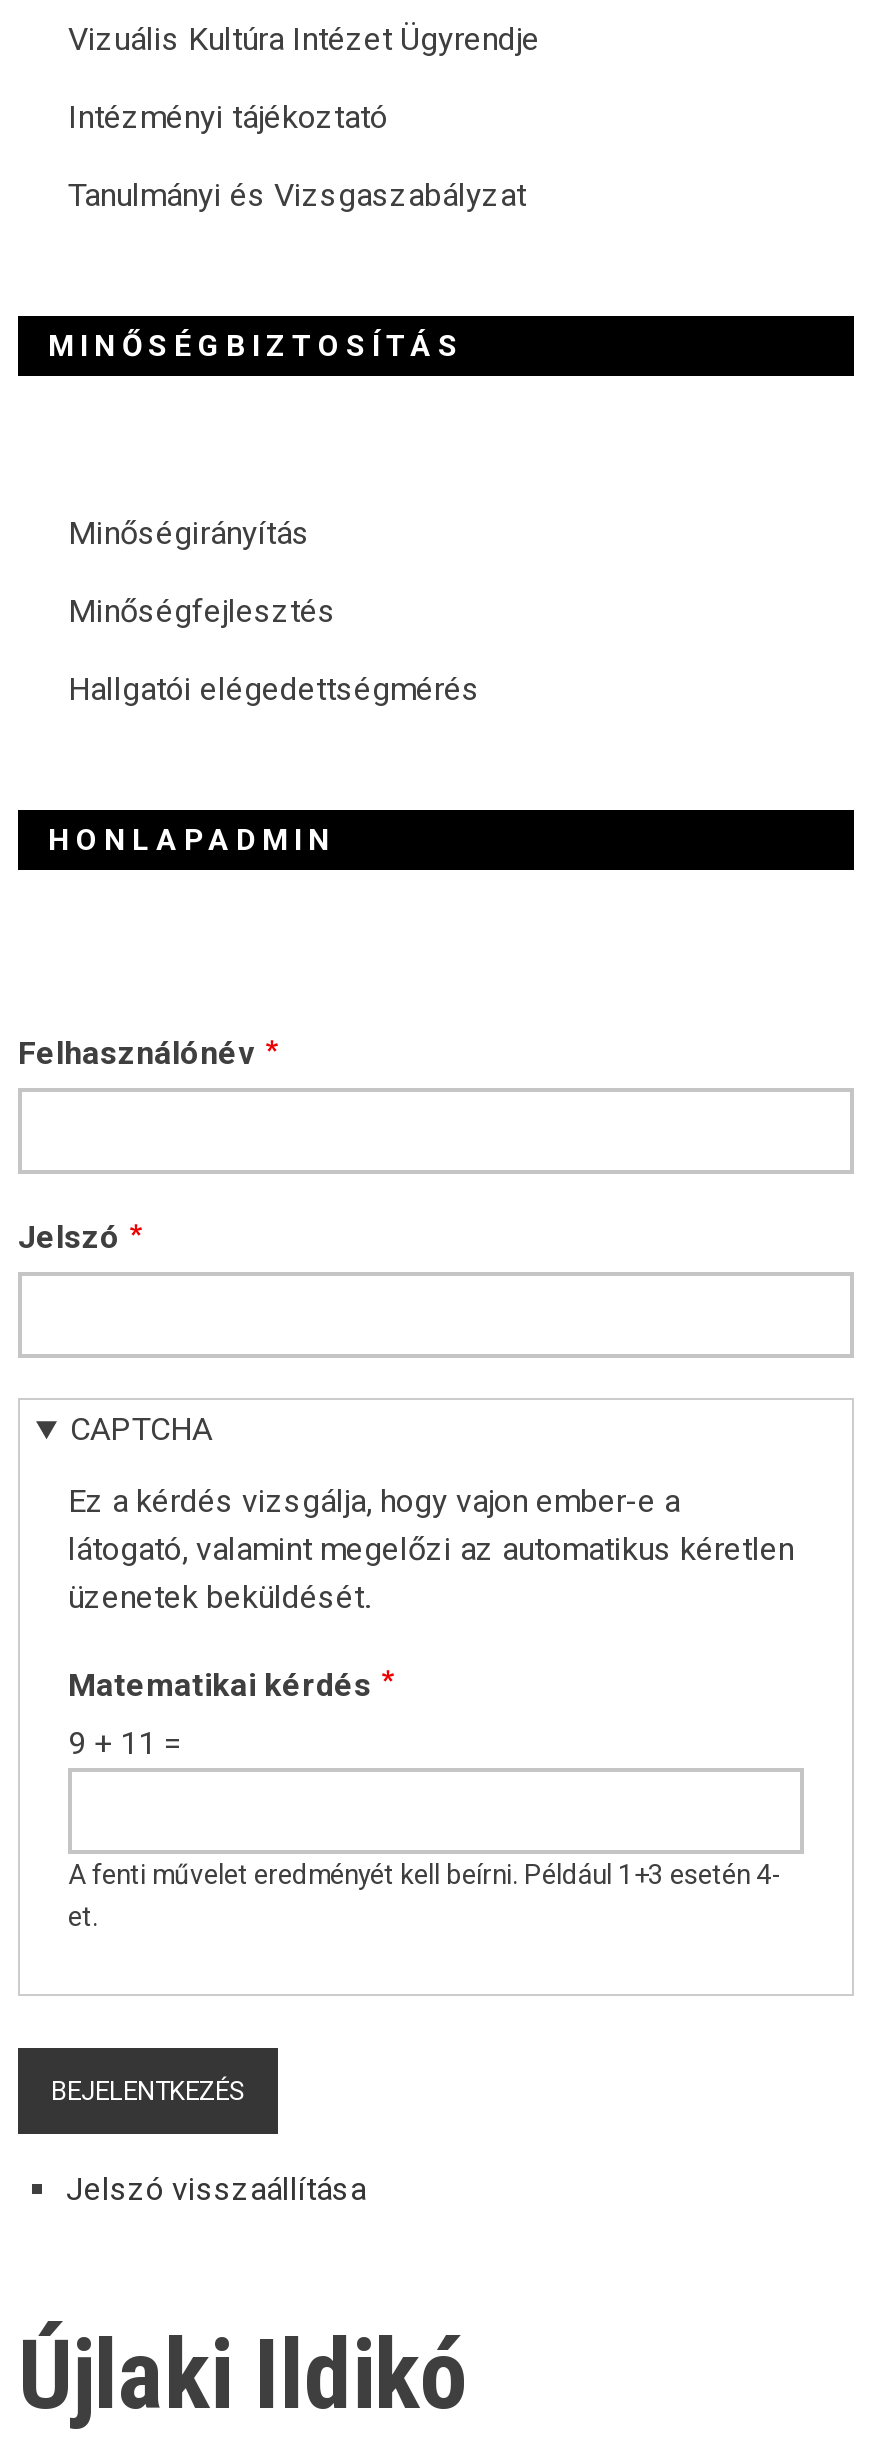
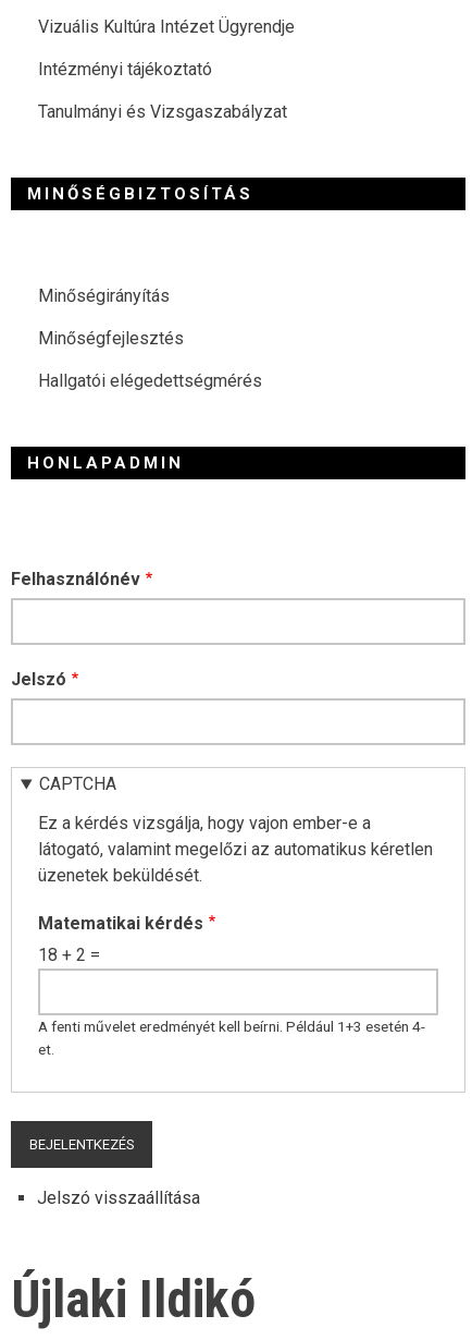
- 9 + 11 =
+ 18 + 2 =
